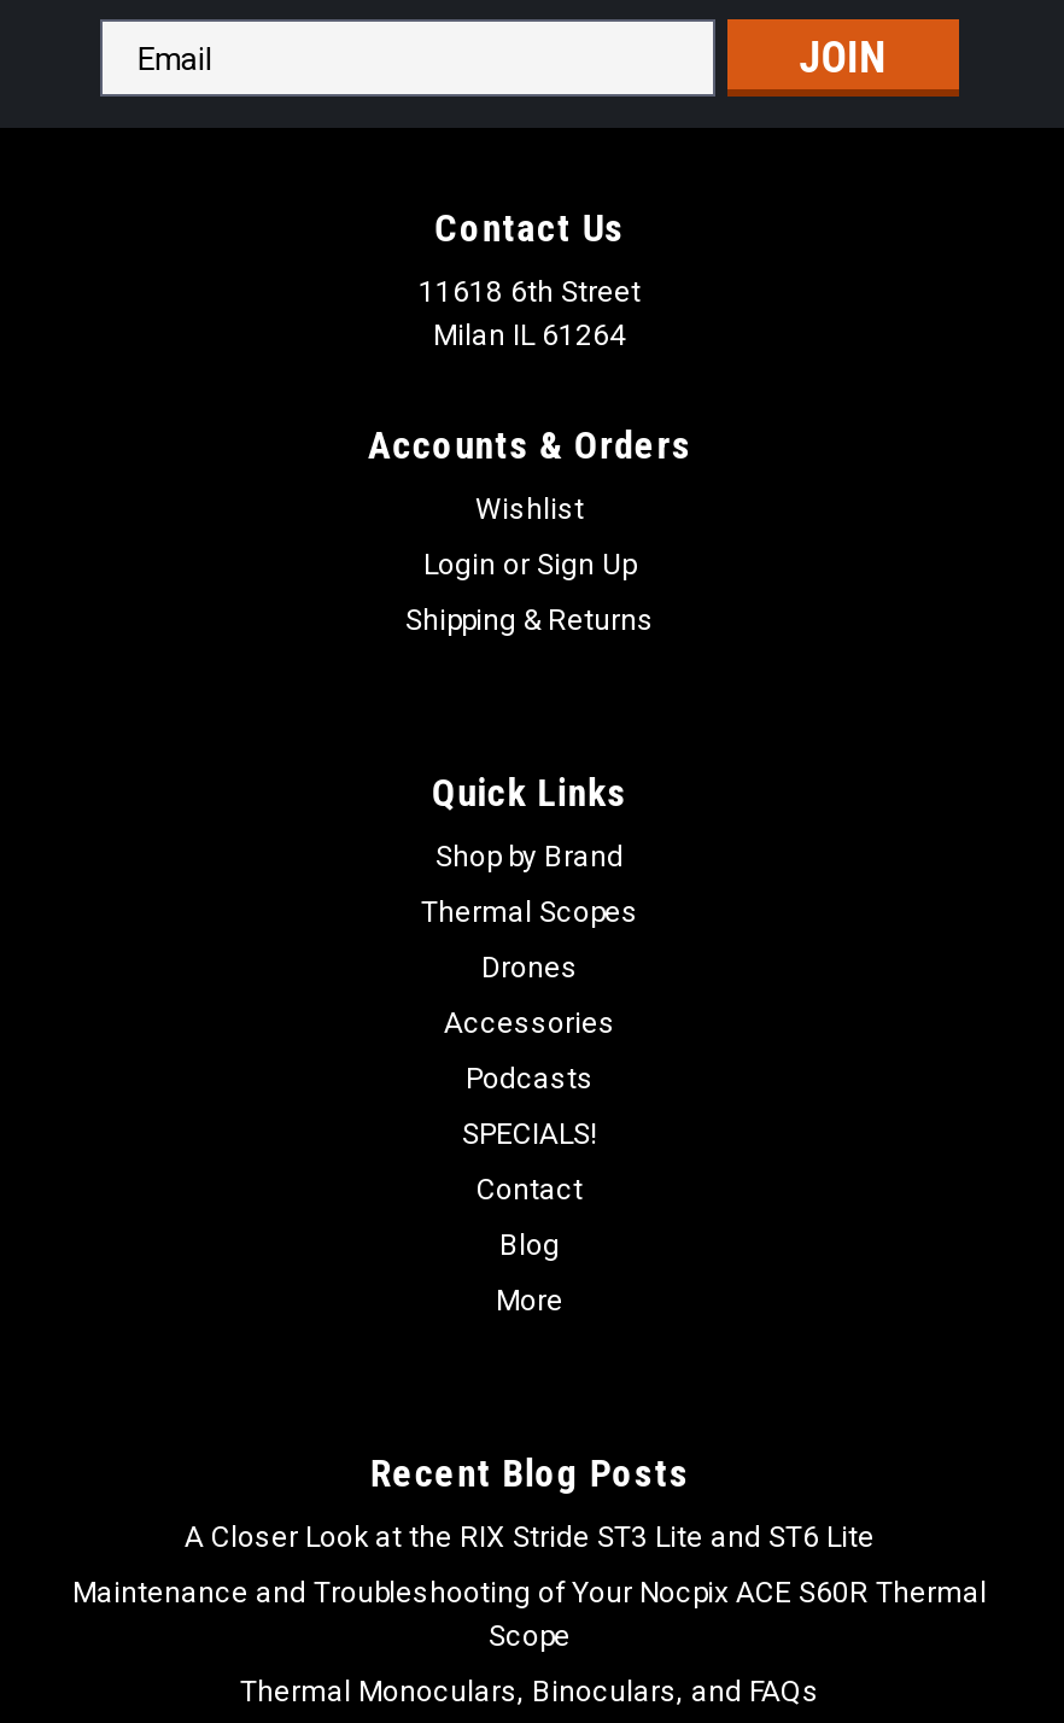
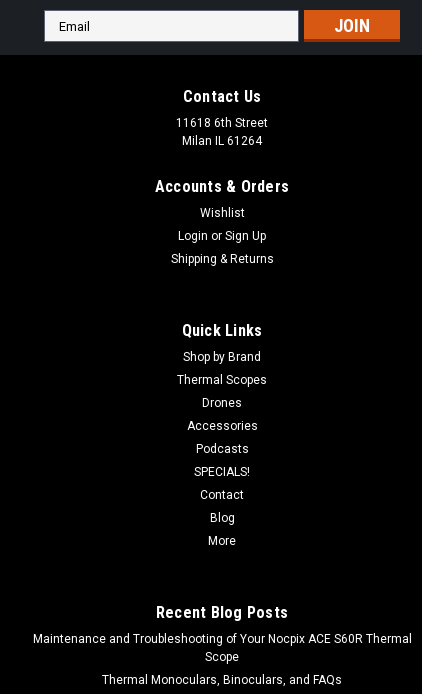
- A Closer Look at the RIX Stride ST3 Lite and ST6 Lite
